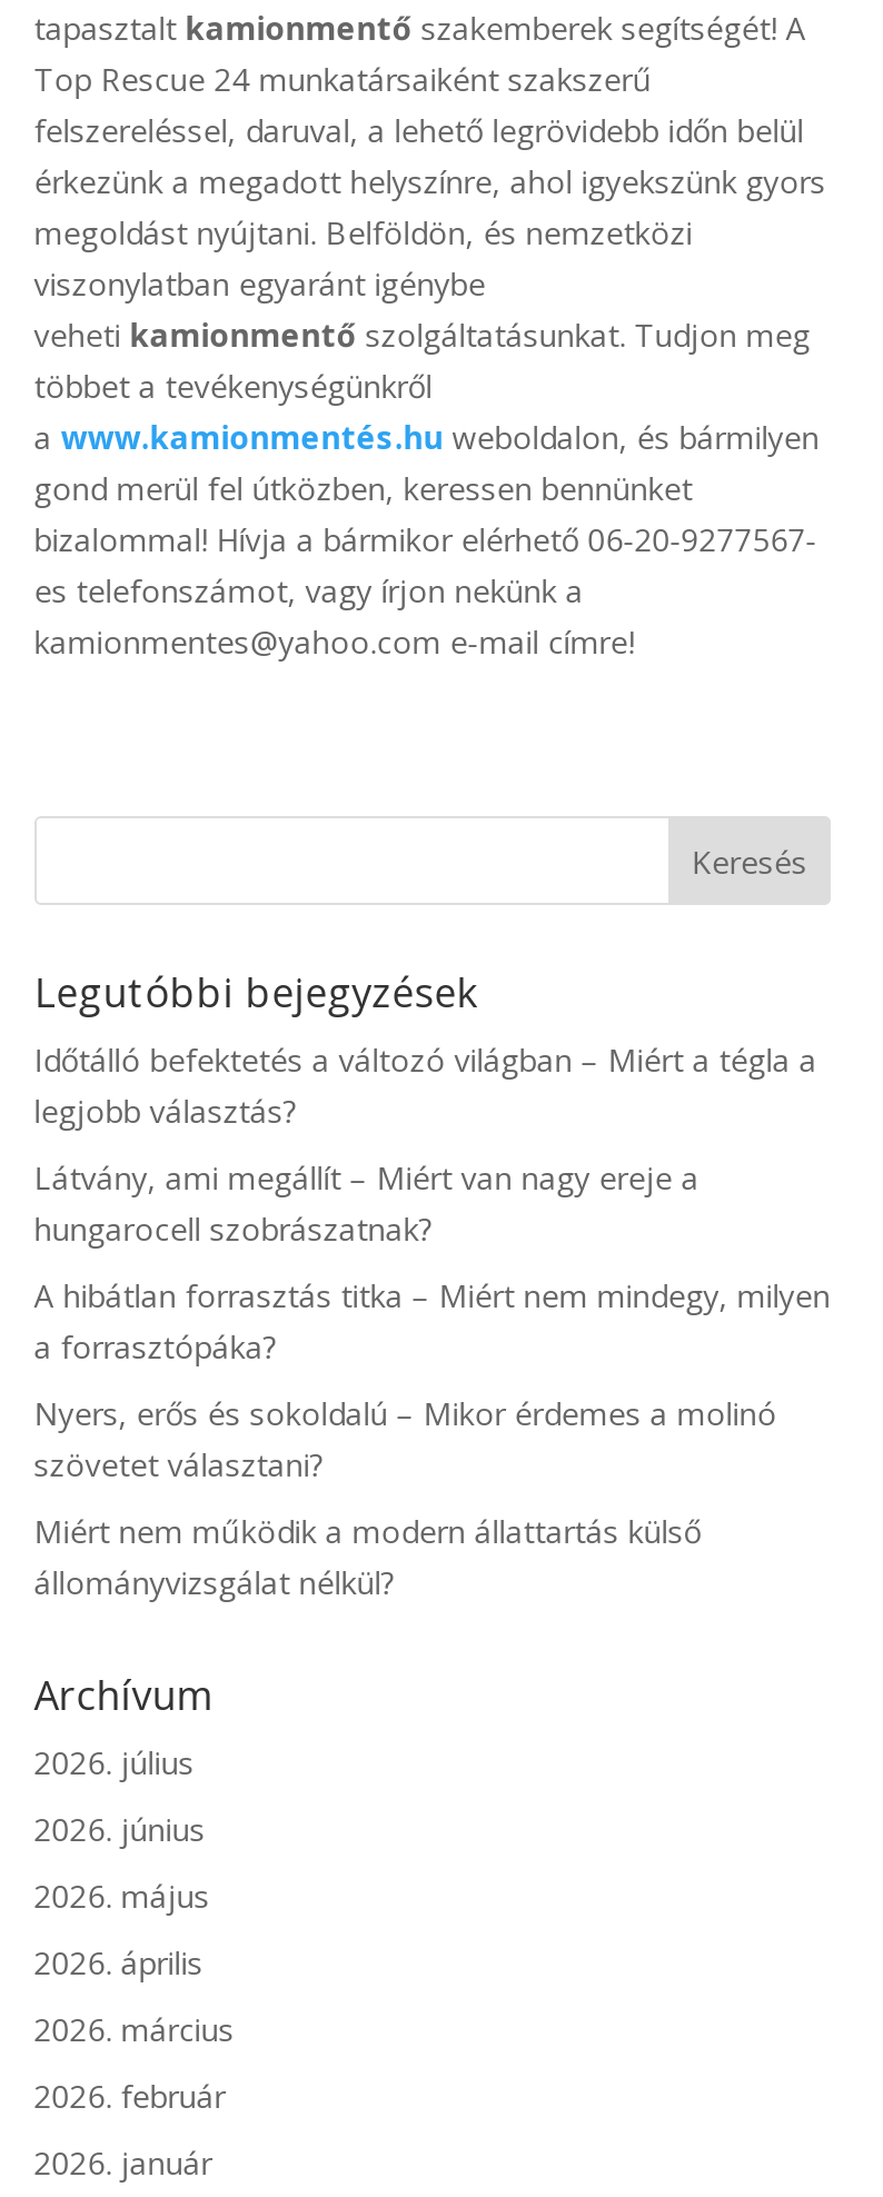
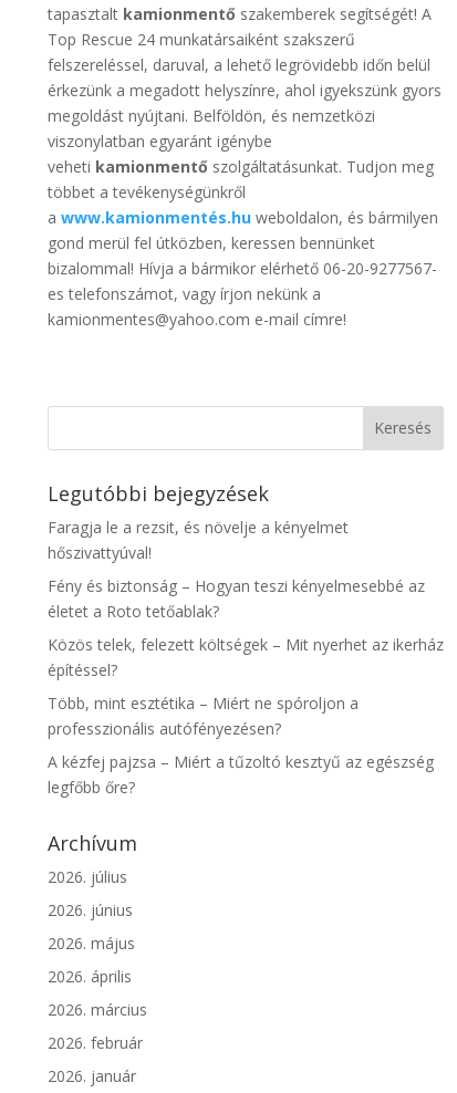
- Időtálló befektetés a változó világban – Miért a tégla a
- legjobb választás?
+ Faragja le a rezsit, és növelje a kényelmet
+ hőszivattyúval!

- Látvány, ami megállít – Miért van nagy ereje a
- hungarocell szobrászatnak?
+ Fény és biztonság – Hogyan teszi kényelmesebbé az
+ életet a Roto tetőablak?

- A hibátlan forrasztás titka – Miért nem mindegy, milyen
- a forrasztópáka?
+ Közös telek, felezett költségek – Mit nyerhet az ikerház
+ építéssel?

- Nyers, erős és sokoldalú – Mikor érdemes a molinó
- szövetet választani?
+ Több, mint esztétika – Miért ne spóroljon a
+ professzionális autófényezésen?

- Miért nem működik a modern állattartás külső
- állományvizsgálat nélkül?
+ A kézfej pajzsa – Miért a tűzoltó kesztyű az egészség
+ legfőbb őre?
